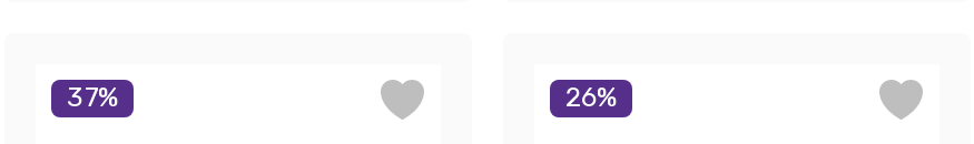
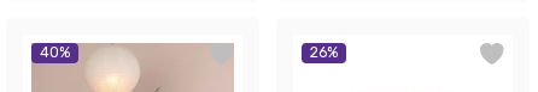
- 37%
+ 40%
